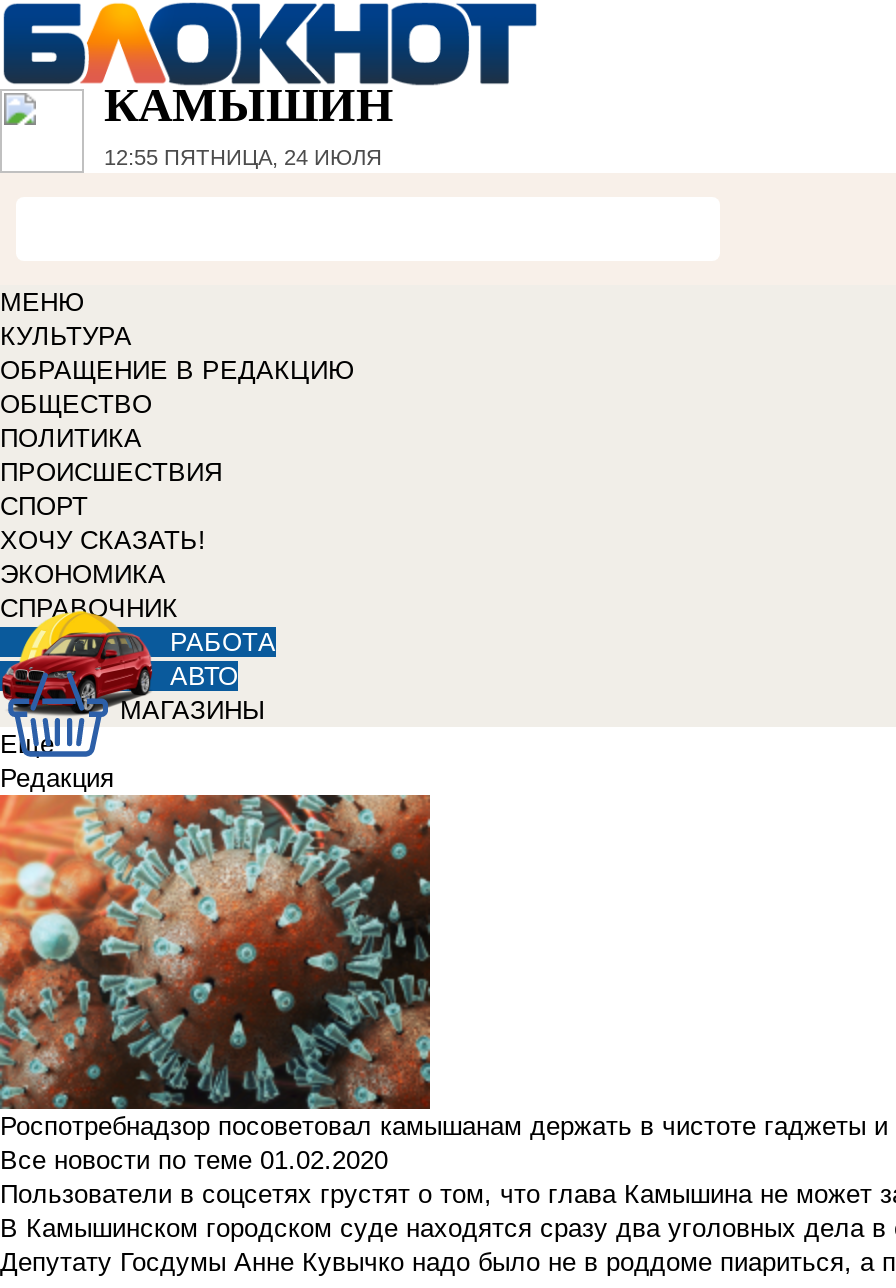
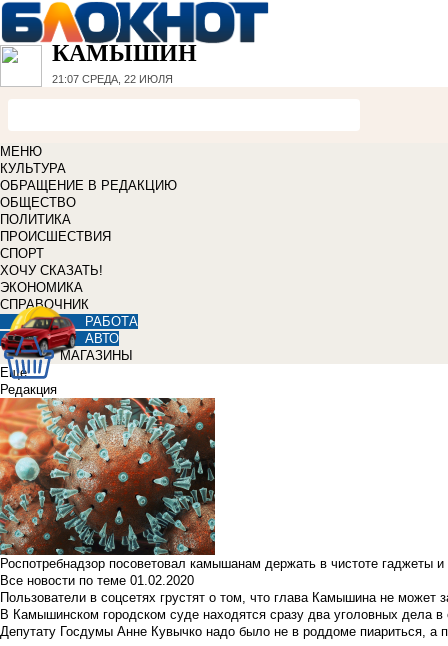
- 12:55 ПЯТНИЦА, 24 ИЮЛЯ
+ 21:07 СРЕДА, 22 ИЮЛЯ
